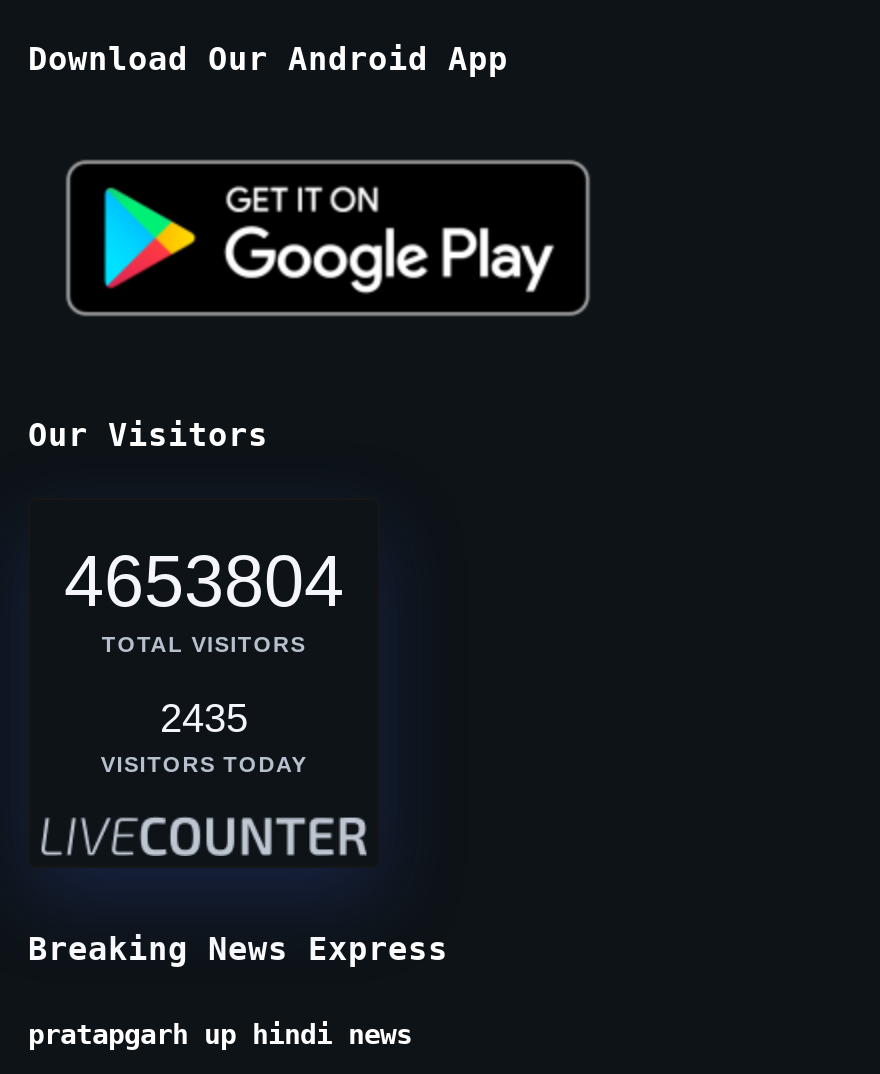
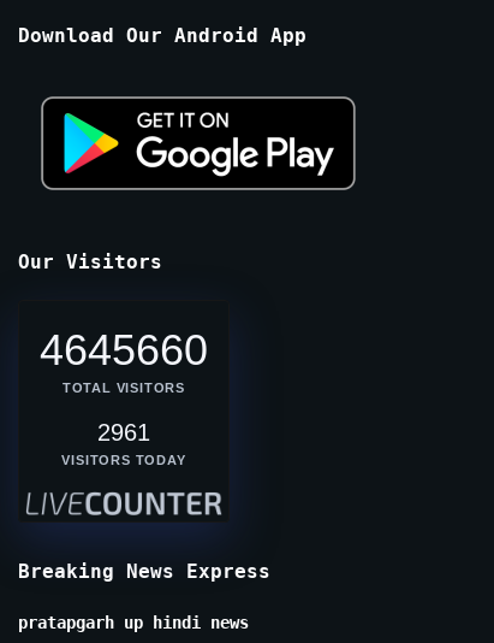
- 4653804
+ 4645660

- 2435
+ 2961
